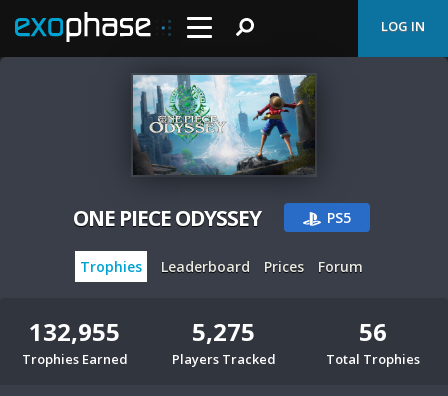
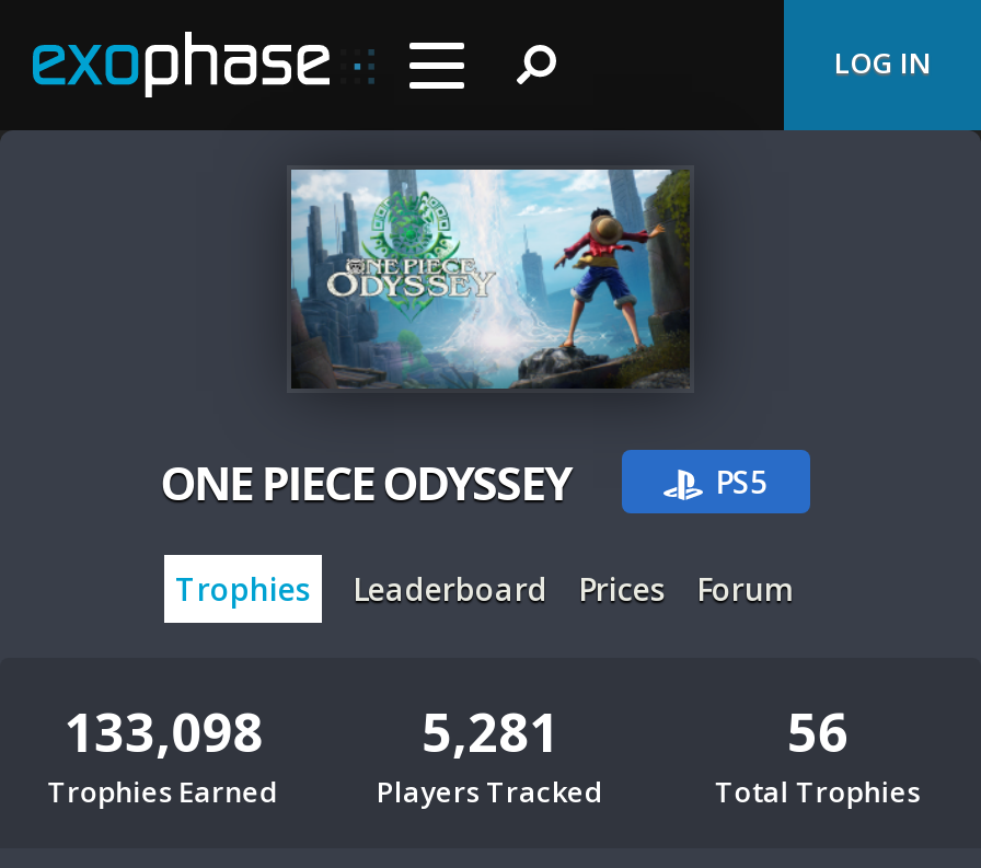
- 132,955
+ 133,098

- 5,275
+ 5,281
